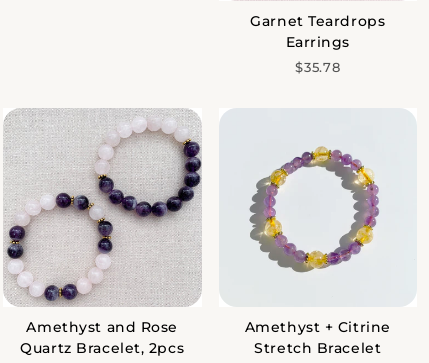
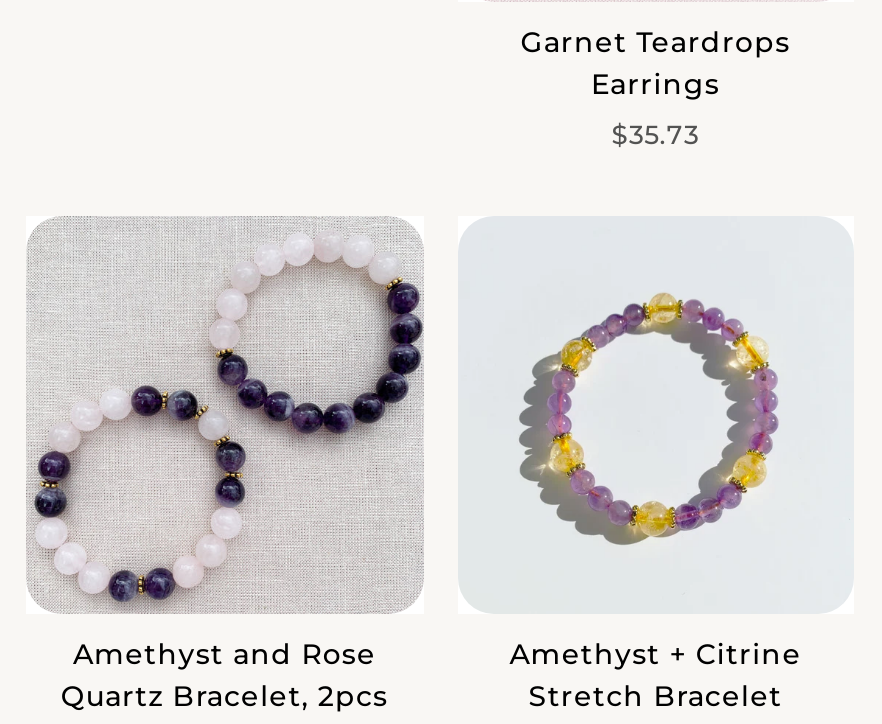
- $35.78
+ $35.73
